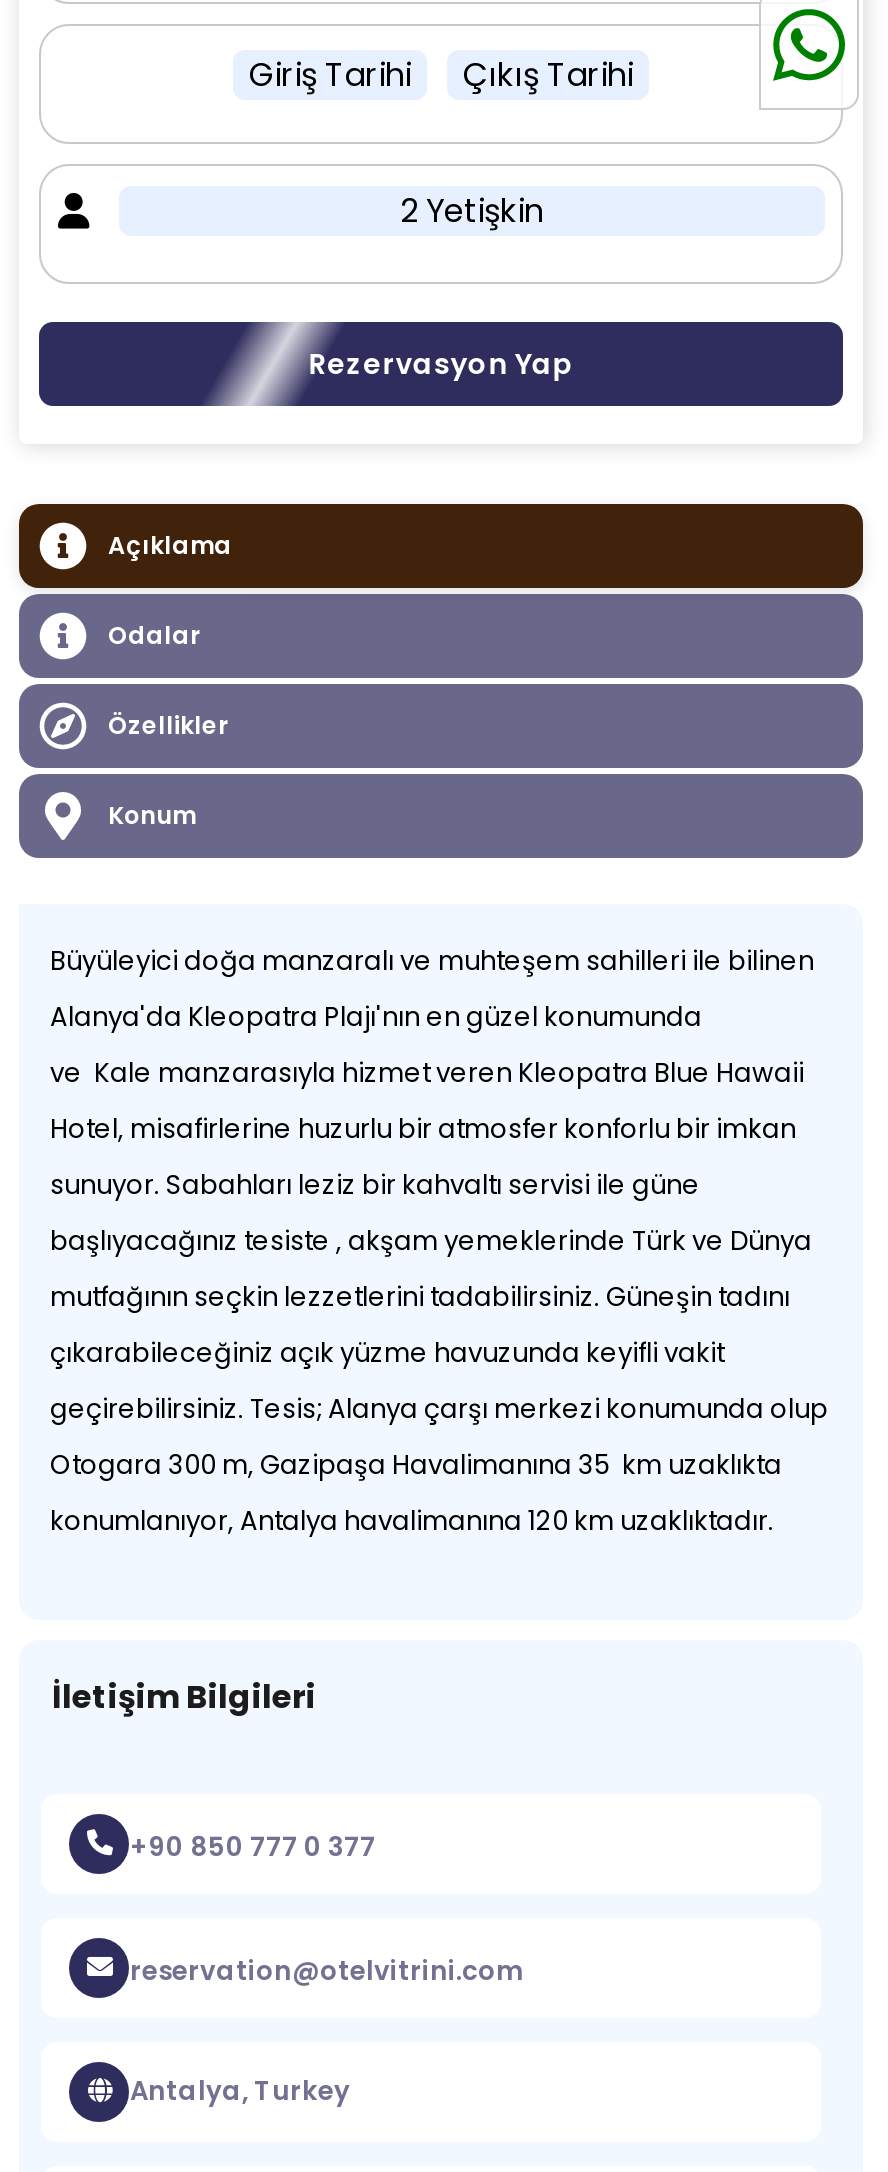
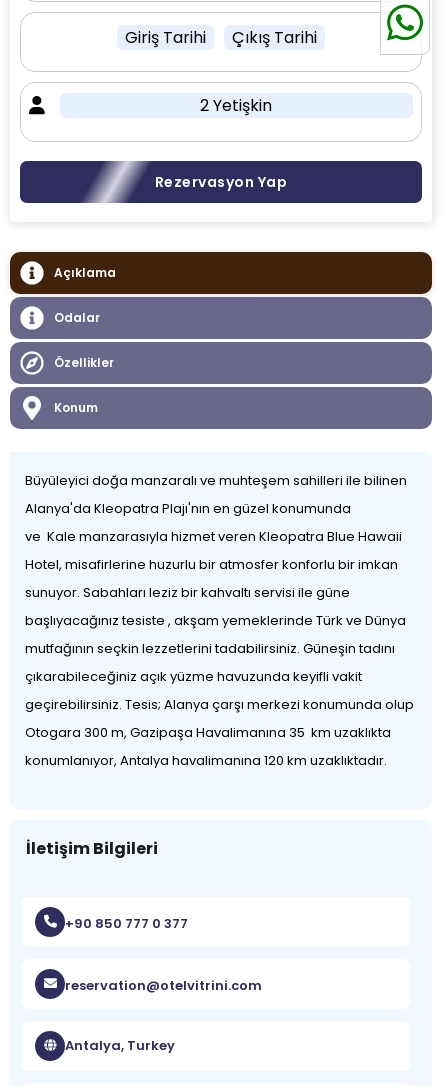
- [image]
+ [image]
